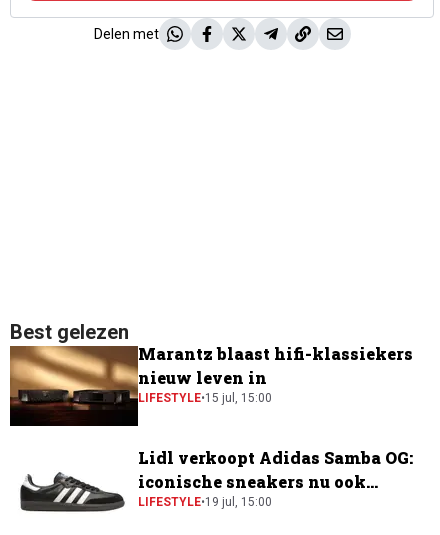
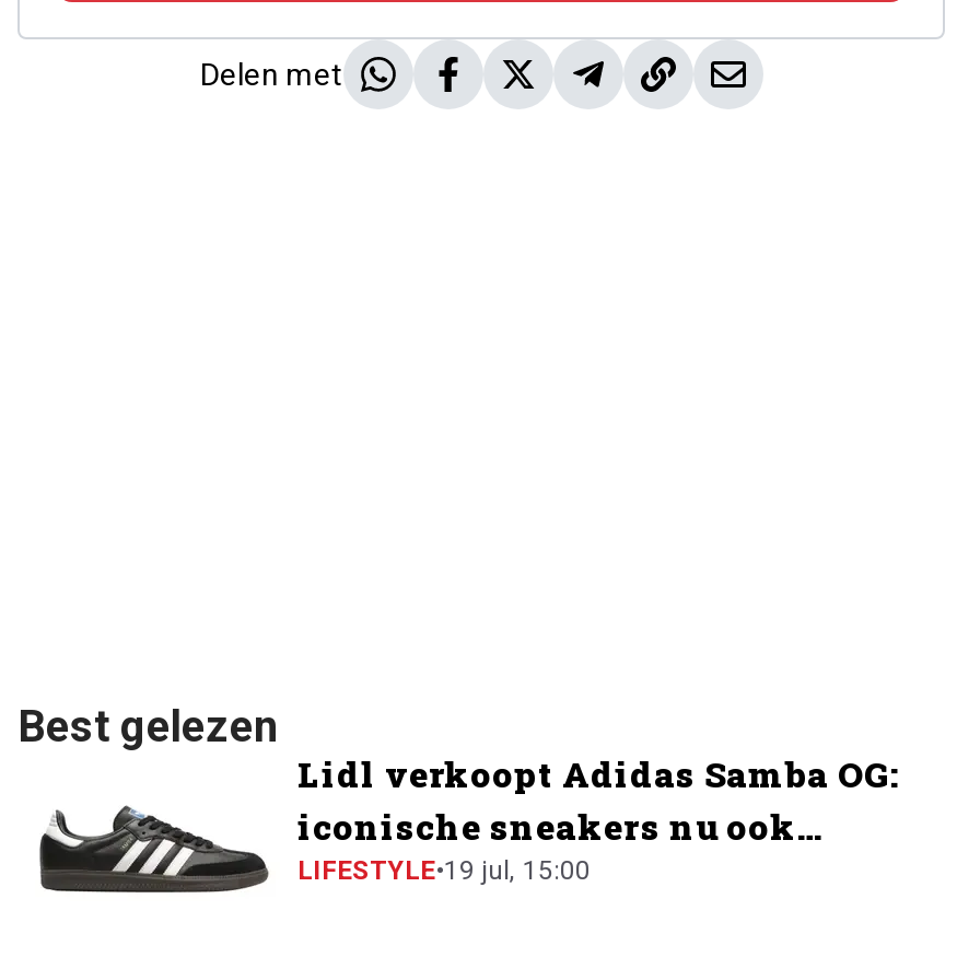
- [image]
- Marantz blaast hifi-klassiekers
- nieuw leven in
- LIFESTYLE•15 jul, 15:00
